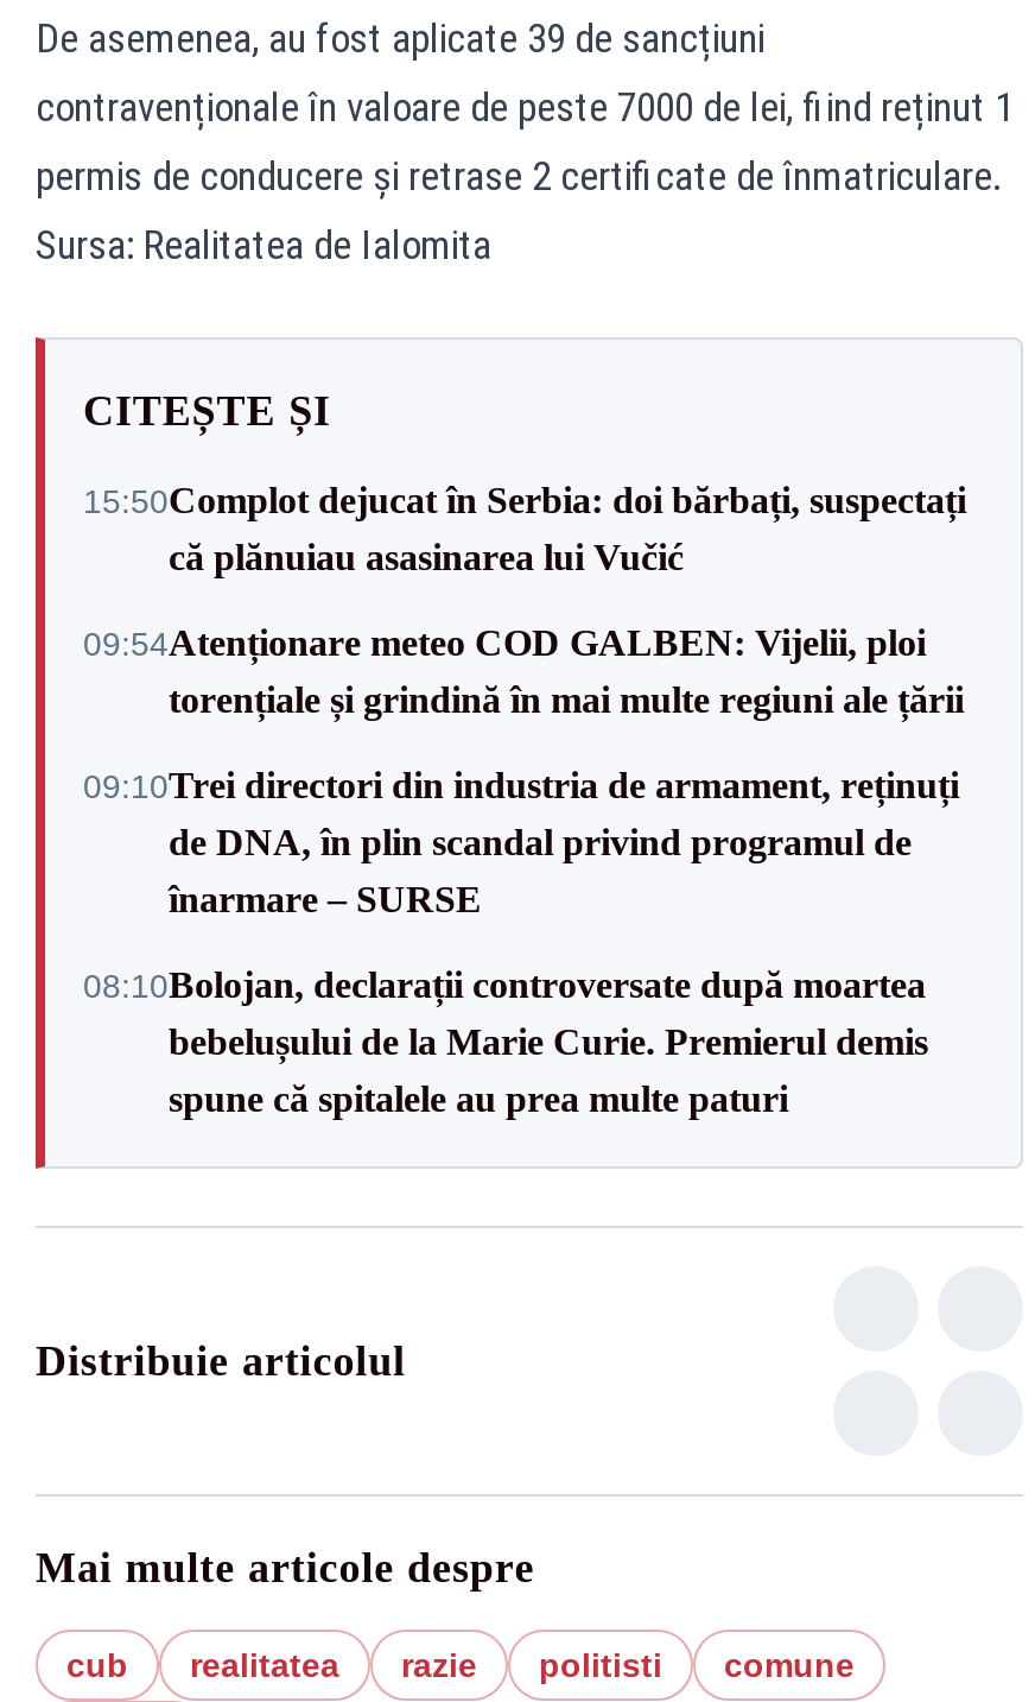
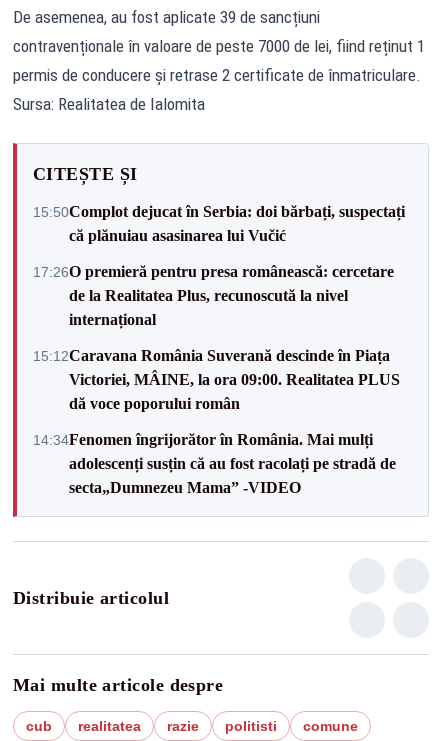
- 09:54Atenționare meteo COD GALBEN: Vijelii, ploi
- torențiale și grindină în mai multe regiuni ale țării
+ 17:26O premieră pentru presa românească: cercetare
+ de la Realitatea Plus, recunoscută la nivel
+ internațional

- 09:10Trei directori din industria de armament, reținuți
- de DNA, în plin scandal privind programul de
- înarmare – SURSE
+ 15:12Caravana România Suverană descinde în Piața
+ Victoriei, MÂINE, la ora 09:00. Realitatea PLUS
+ dă voce poporului român

- 08:10Bolojan, declarații controversate după moartea
- bebelușului de la Marie Curie. Premierul demis
- spune că spitalele au prea multe paturi
+ 14:34Fenomen îngrijorător în România. Mai mulți
+ adolescenți susțin că au fost racolați pe stradă de
+ secta„Dumnezeu Mama” -VIDEO
